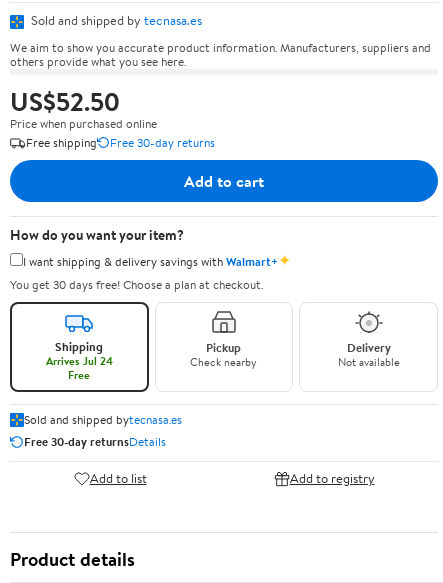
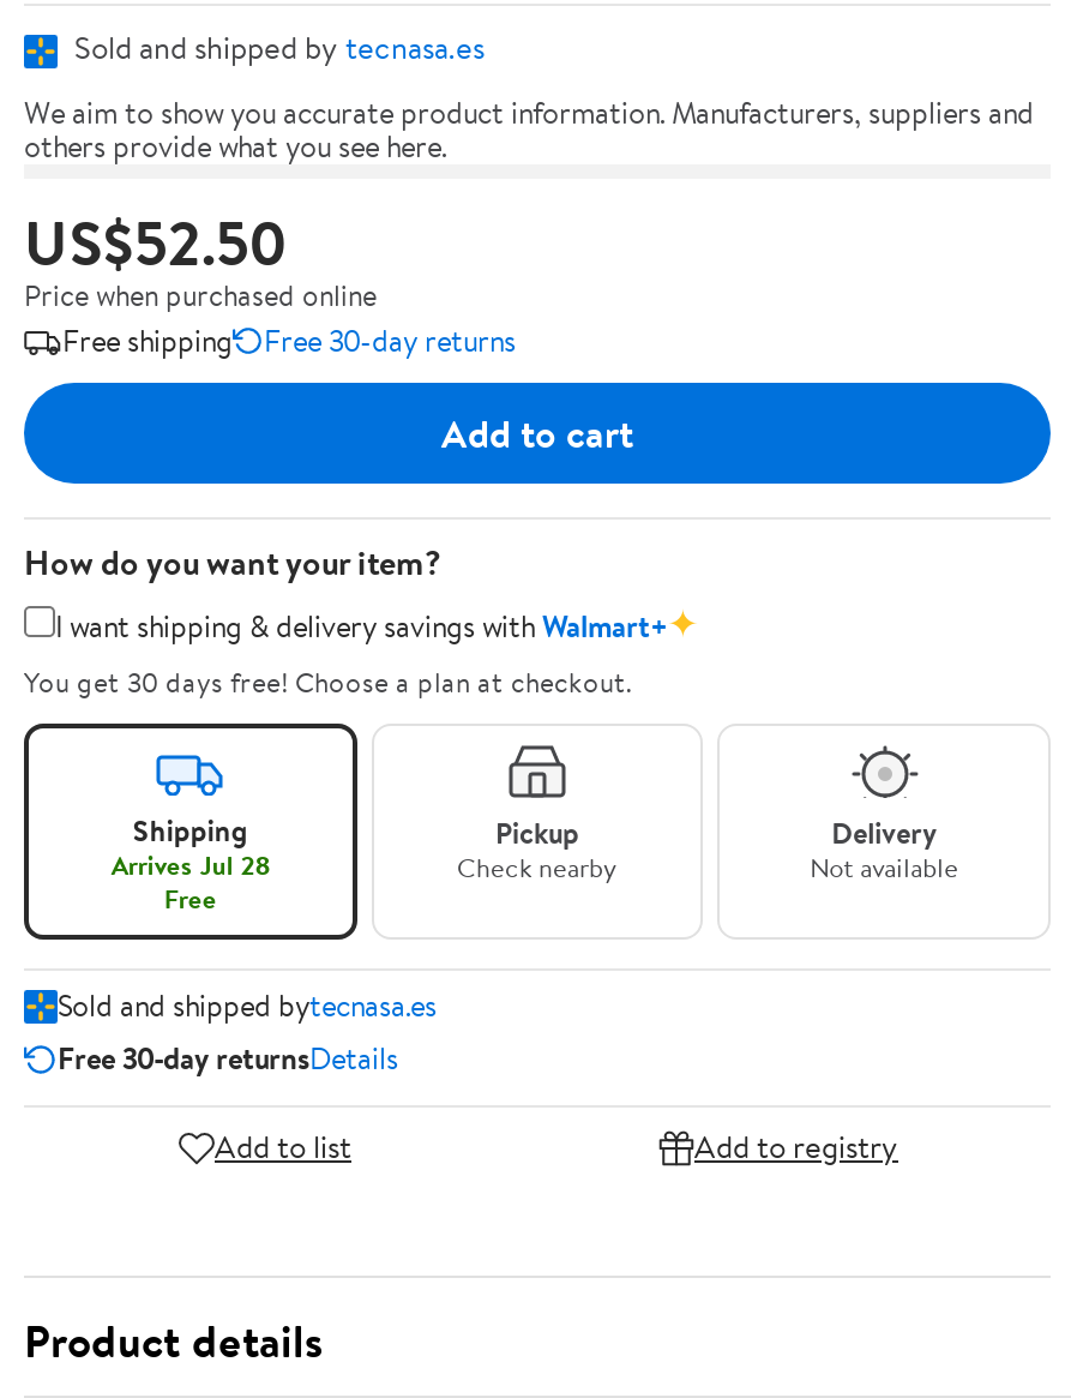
- Arrives Jul 24
+ Arrives Jul 28
